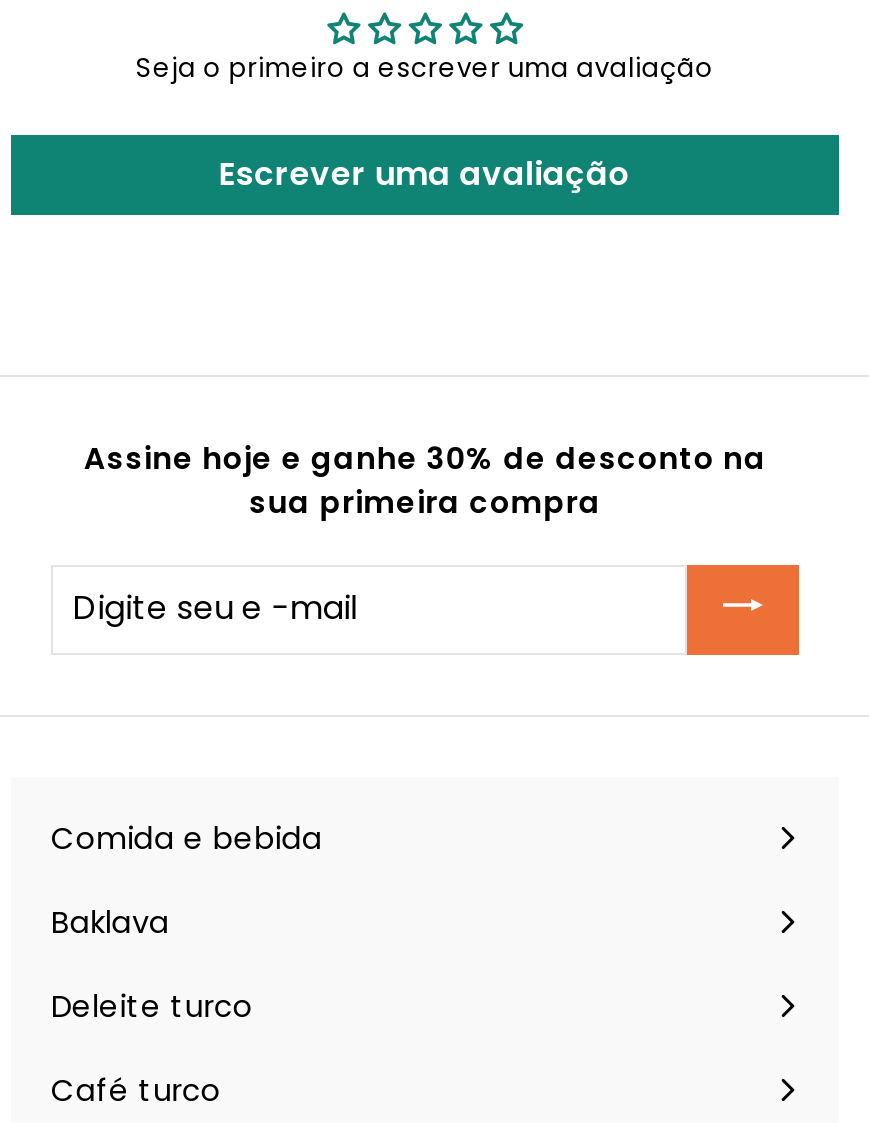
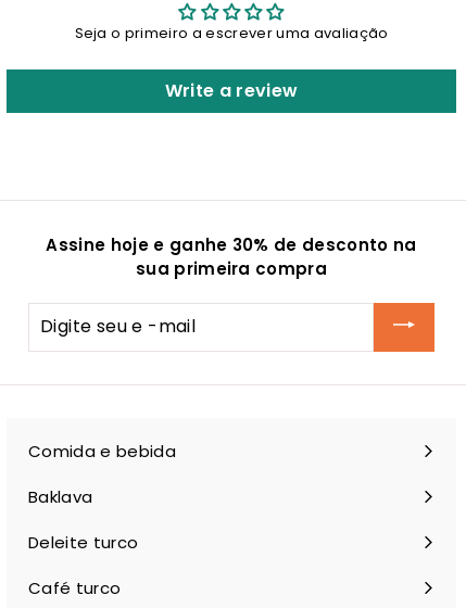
- Escrever uma avaliação
+ Write a review
